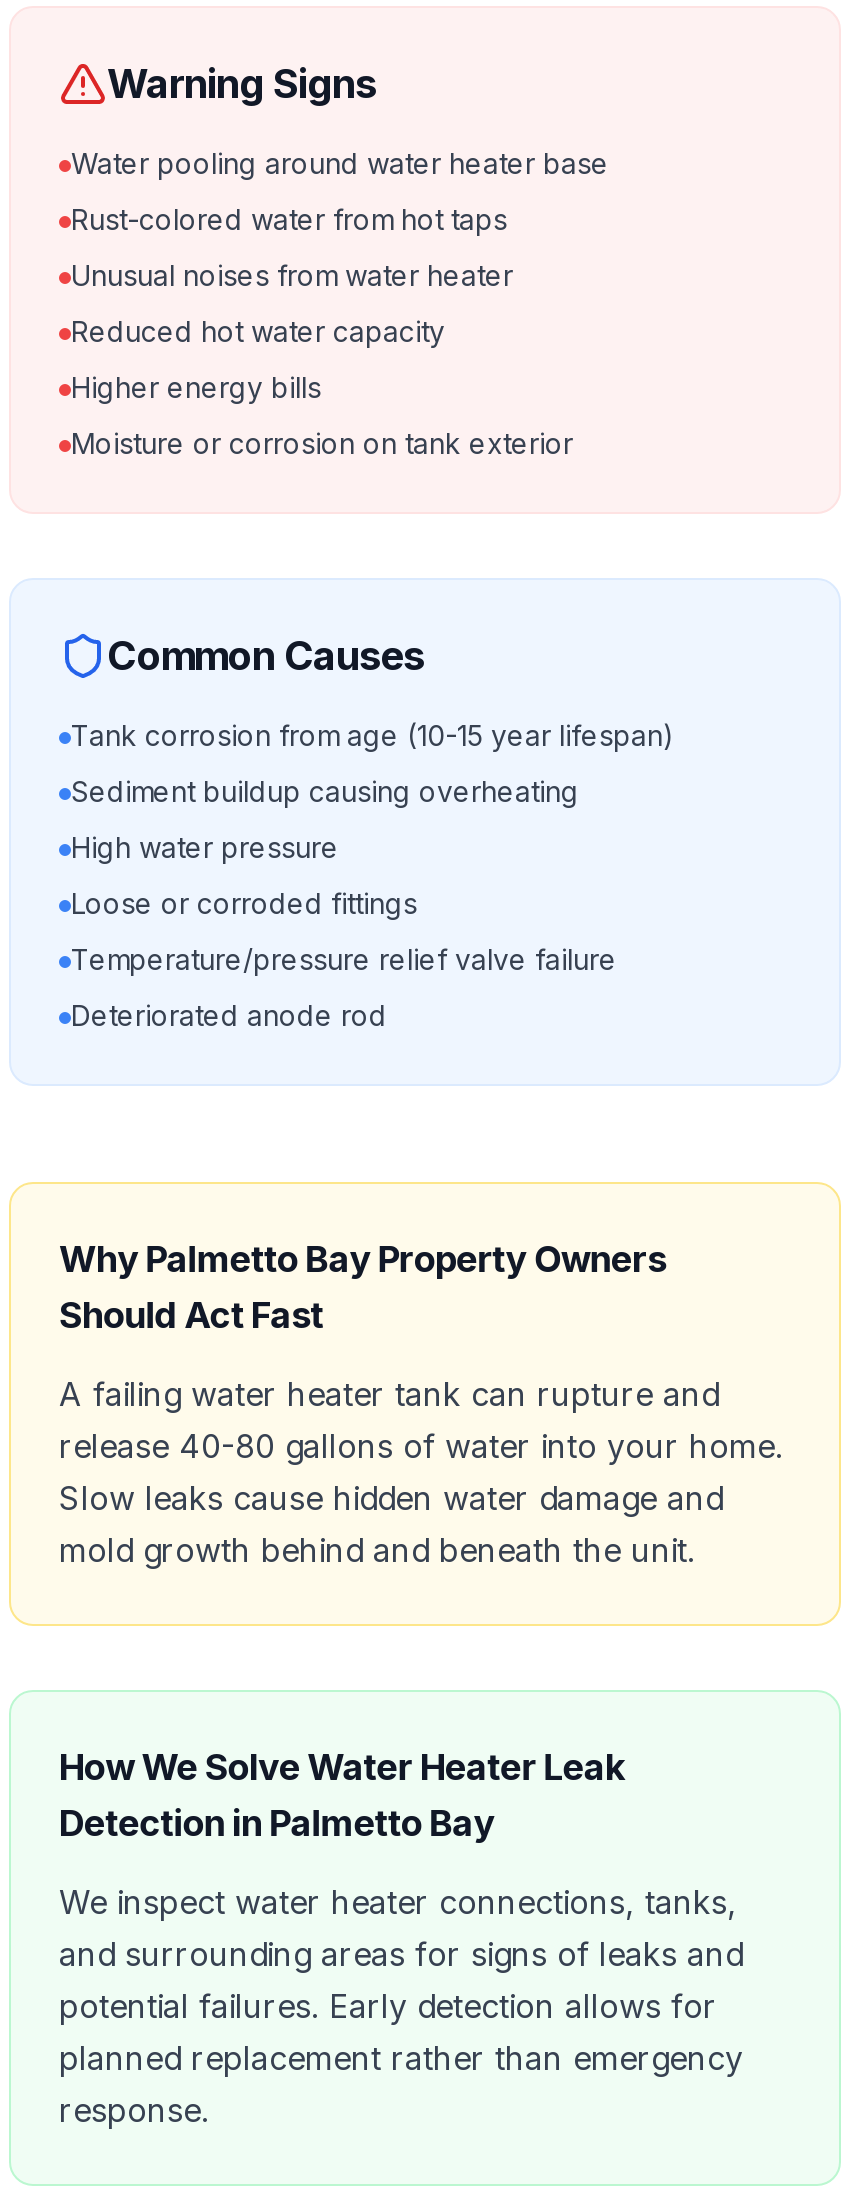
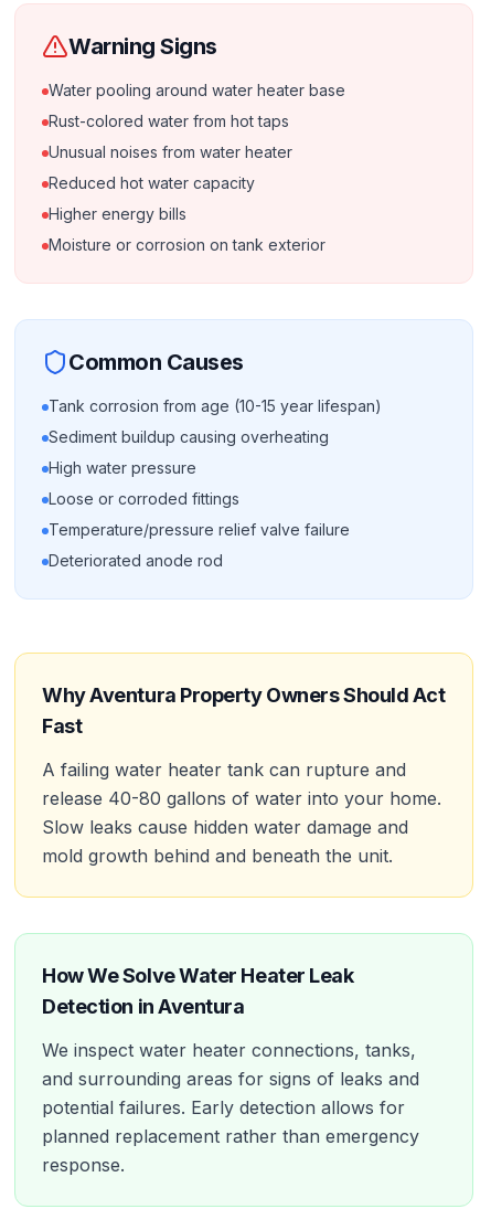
- Why Palmetto Bay Property Owners
- Should Act Fast
+ Why Aventura Property Owners Should Act
+ Fast

- Detection in Palmetto Bay
+ Detection in Aventura
